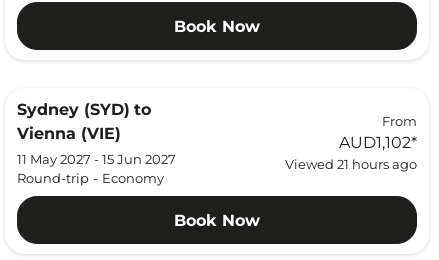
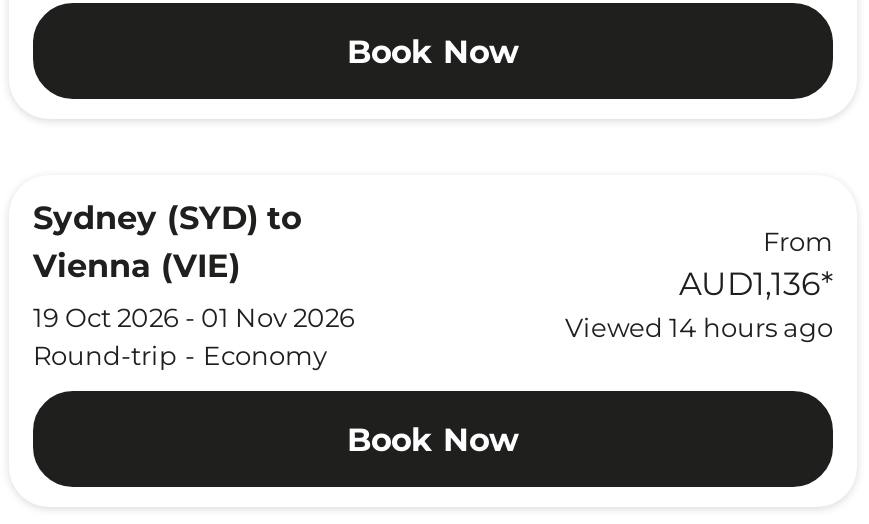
- AUD1,102*
- Viewed 21 hours ago
+ AUD1,136*
+ Viewed 14 hours ago

- 11 May 2027 - 15 Jun 2027
+ 19 Oct 2026 - 01 Nov 2026
